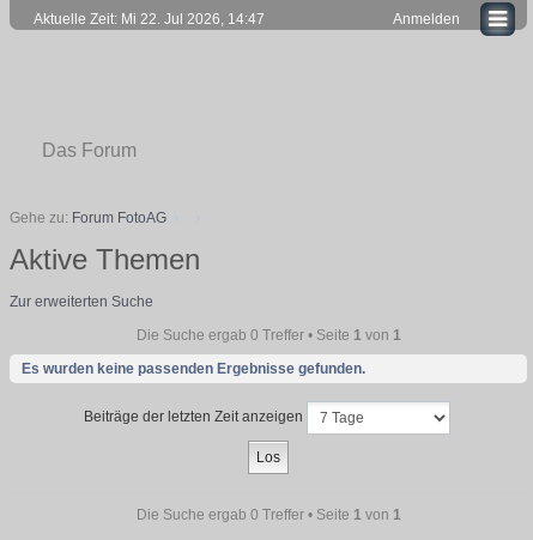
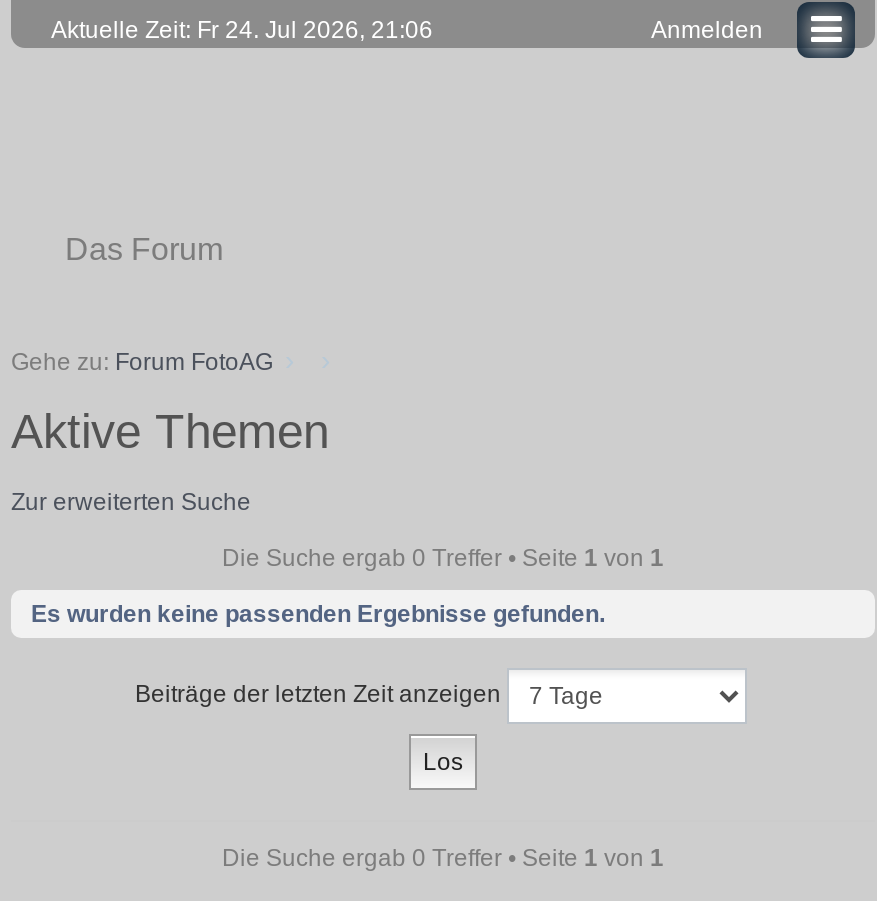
- Aktuelle Zeit: Mi 22. Jul 2026, 14:47
+ Aktuelle Zeit: Fr 24. Jul 2026, 21:06
